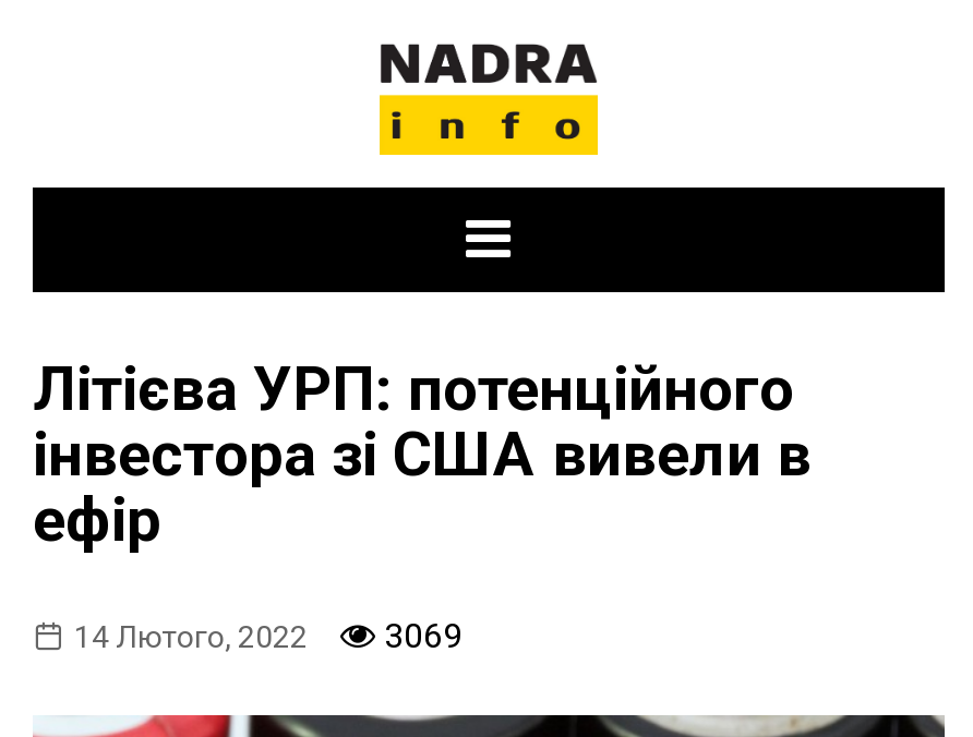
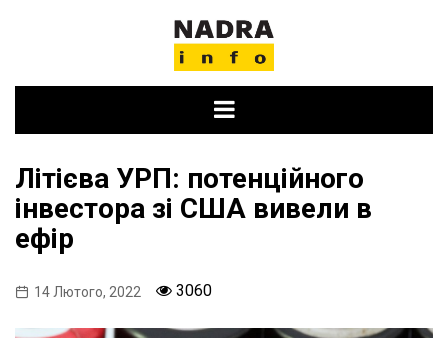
- 3069
+ 3060
